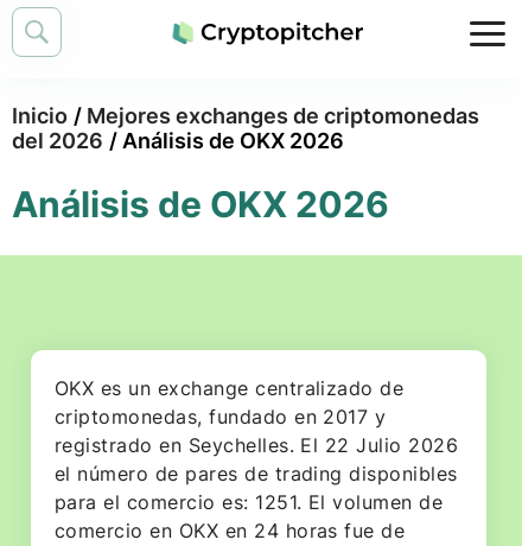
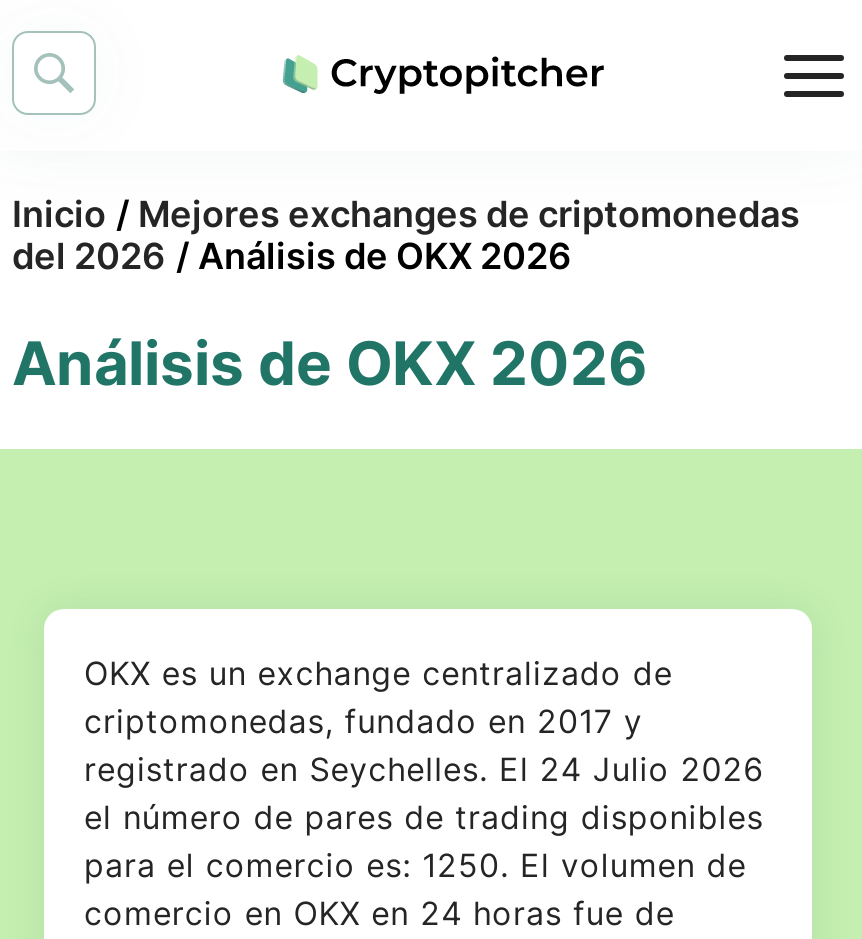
- registrado en Seychelles. El 22 Julio 2026
+ registrado en Seychelles. El 24 Julio 2026

- para el comercio es: 1251. El volumen de
+ para el comercio es: 1250. El volumen de
